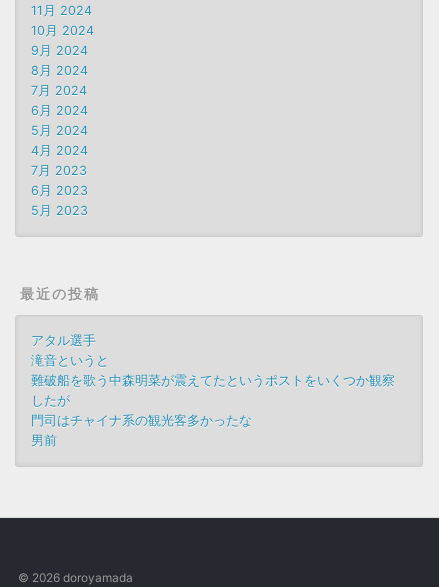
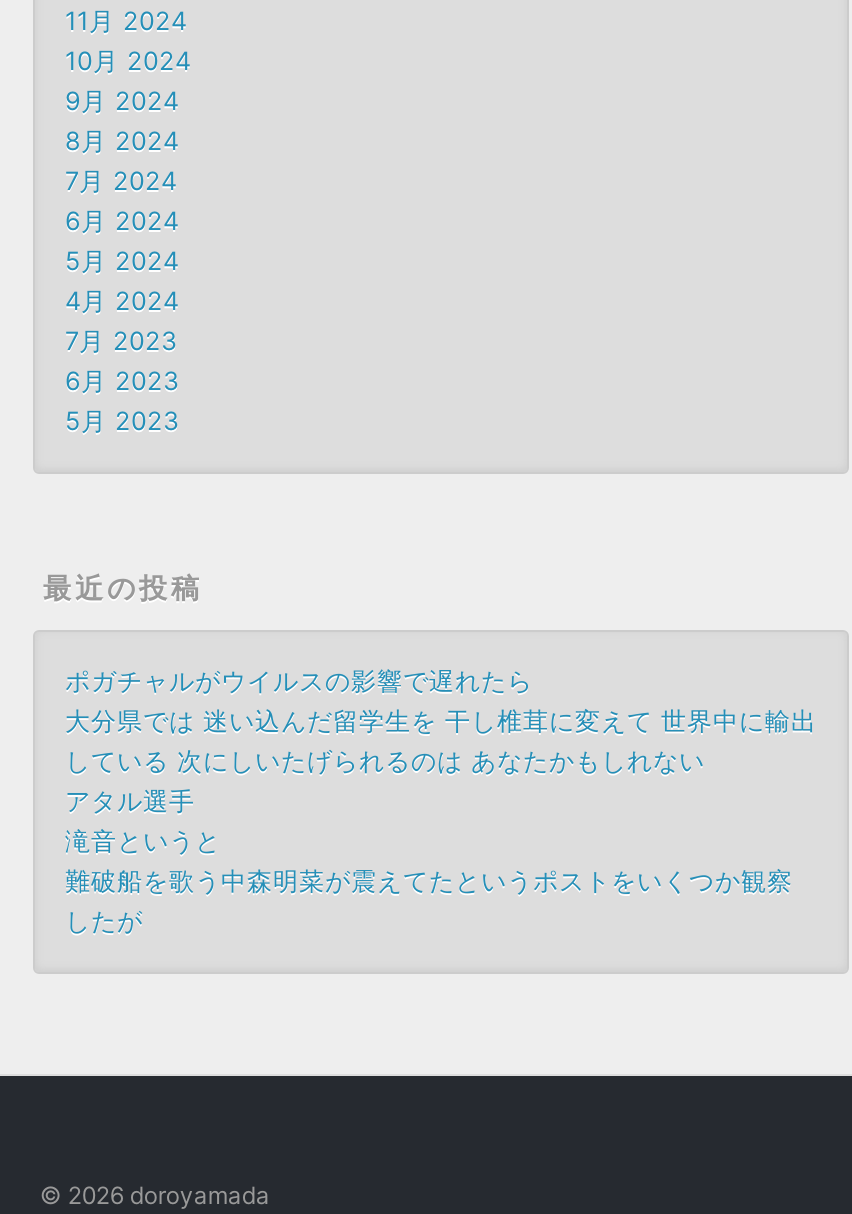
+ ポガチャルがウイルスの影響で遅れたら
+ 大分県では 迷い込んだ留学生を 干し椎茸に変えて 世界中に輸出
+ している 次にしいたげられるのは あなたかもしれない

moved down: アタル選手 | 滝音というと | 難破船を歌う中森明菜が震えてたというポストをいくつか観察 | したが

- 門司はチャイナ系の観光客多かったな
- 男前
